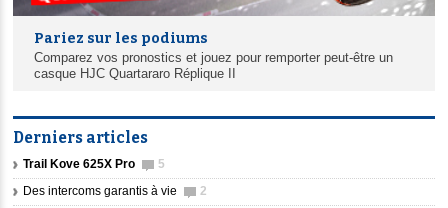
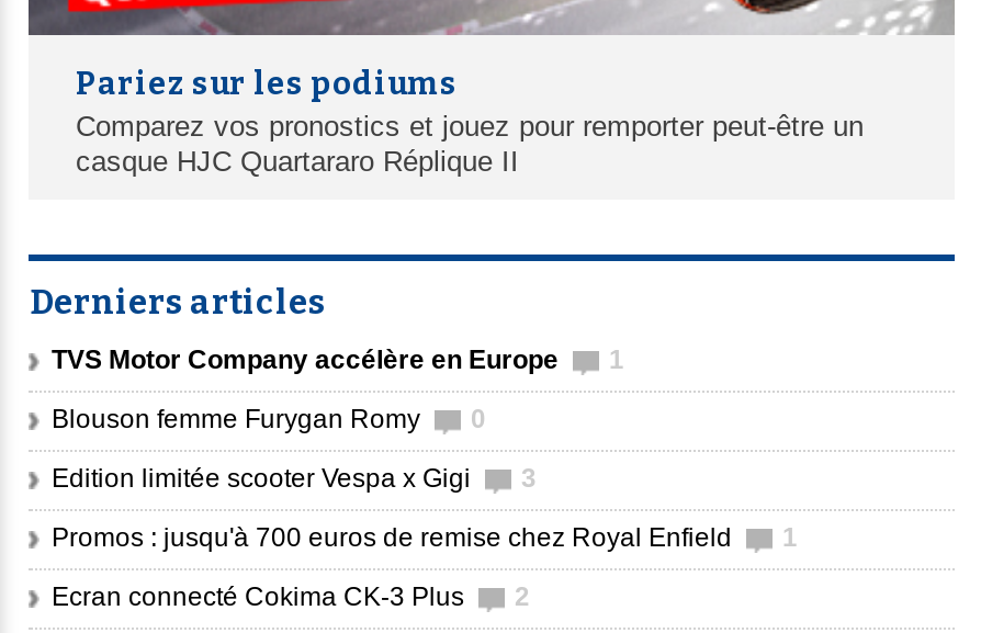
- Trail Kove 625X Pro
- 5
- Des intercoms garantis à vie
+ TVS Motor Company accélère en Europe
+ 1
+ Blouson femme Furygan Romy
+ 0
+ Edition limitée scooter Vespa x Gigi
+ 3
+ Promos : jusqu'à 700 euros de remise chez Royal Enfield
+ 1
+ Ecran connecté Cokima CK-3 Plus
